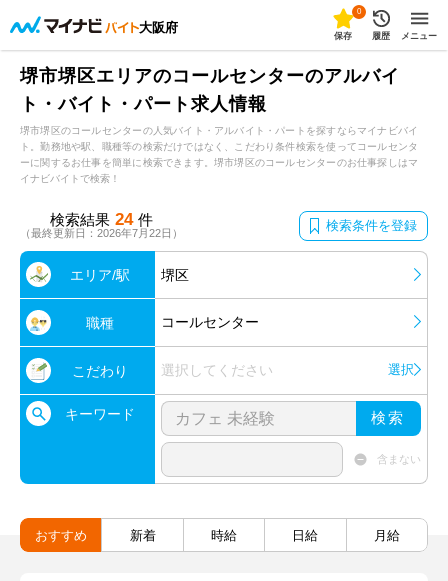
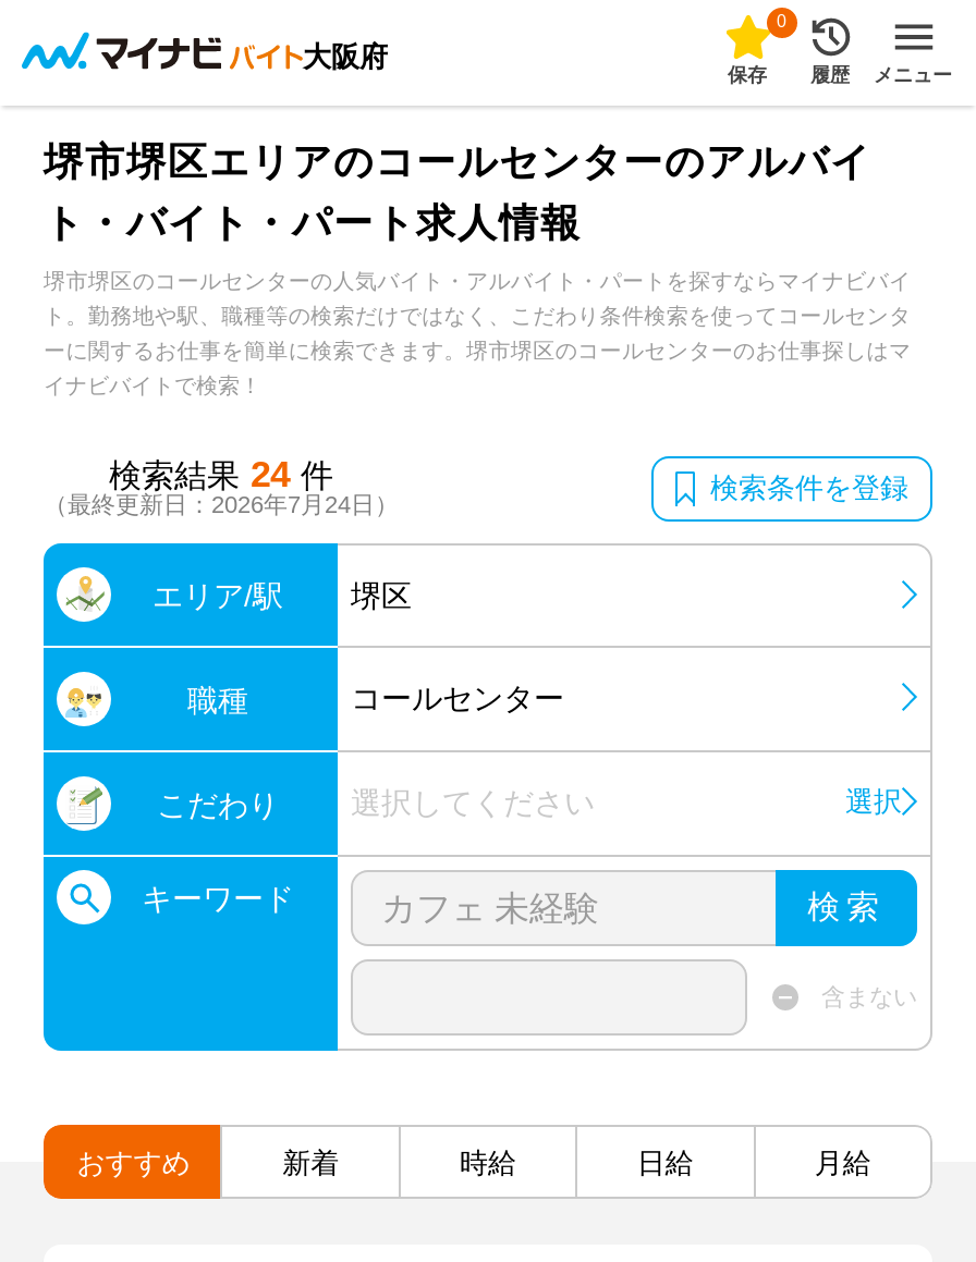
- （最終更新日：2026年7月22日）
+ （最終更新日：2026年7月24日）
